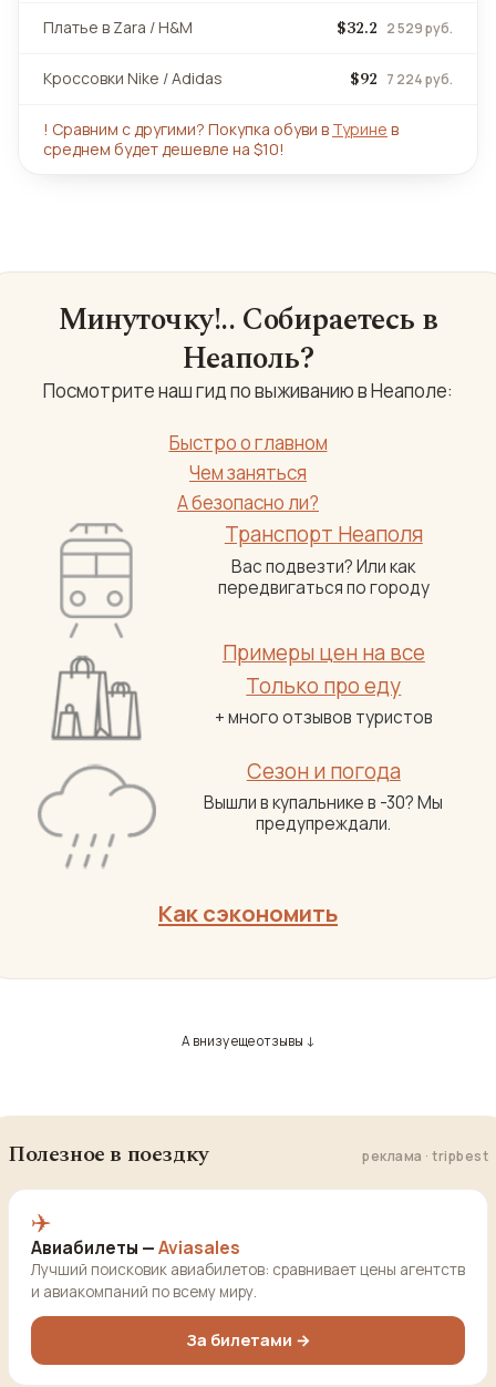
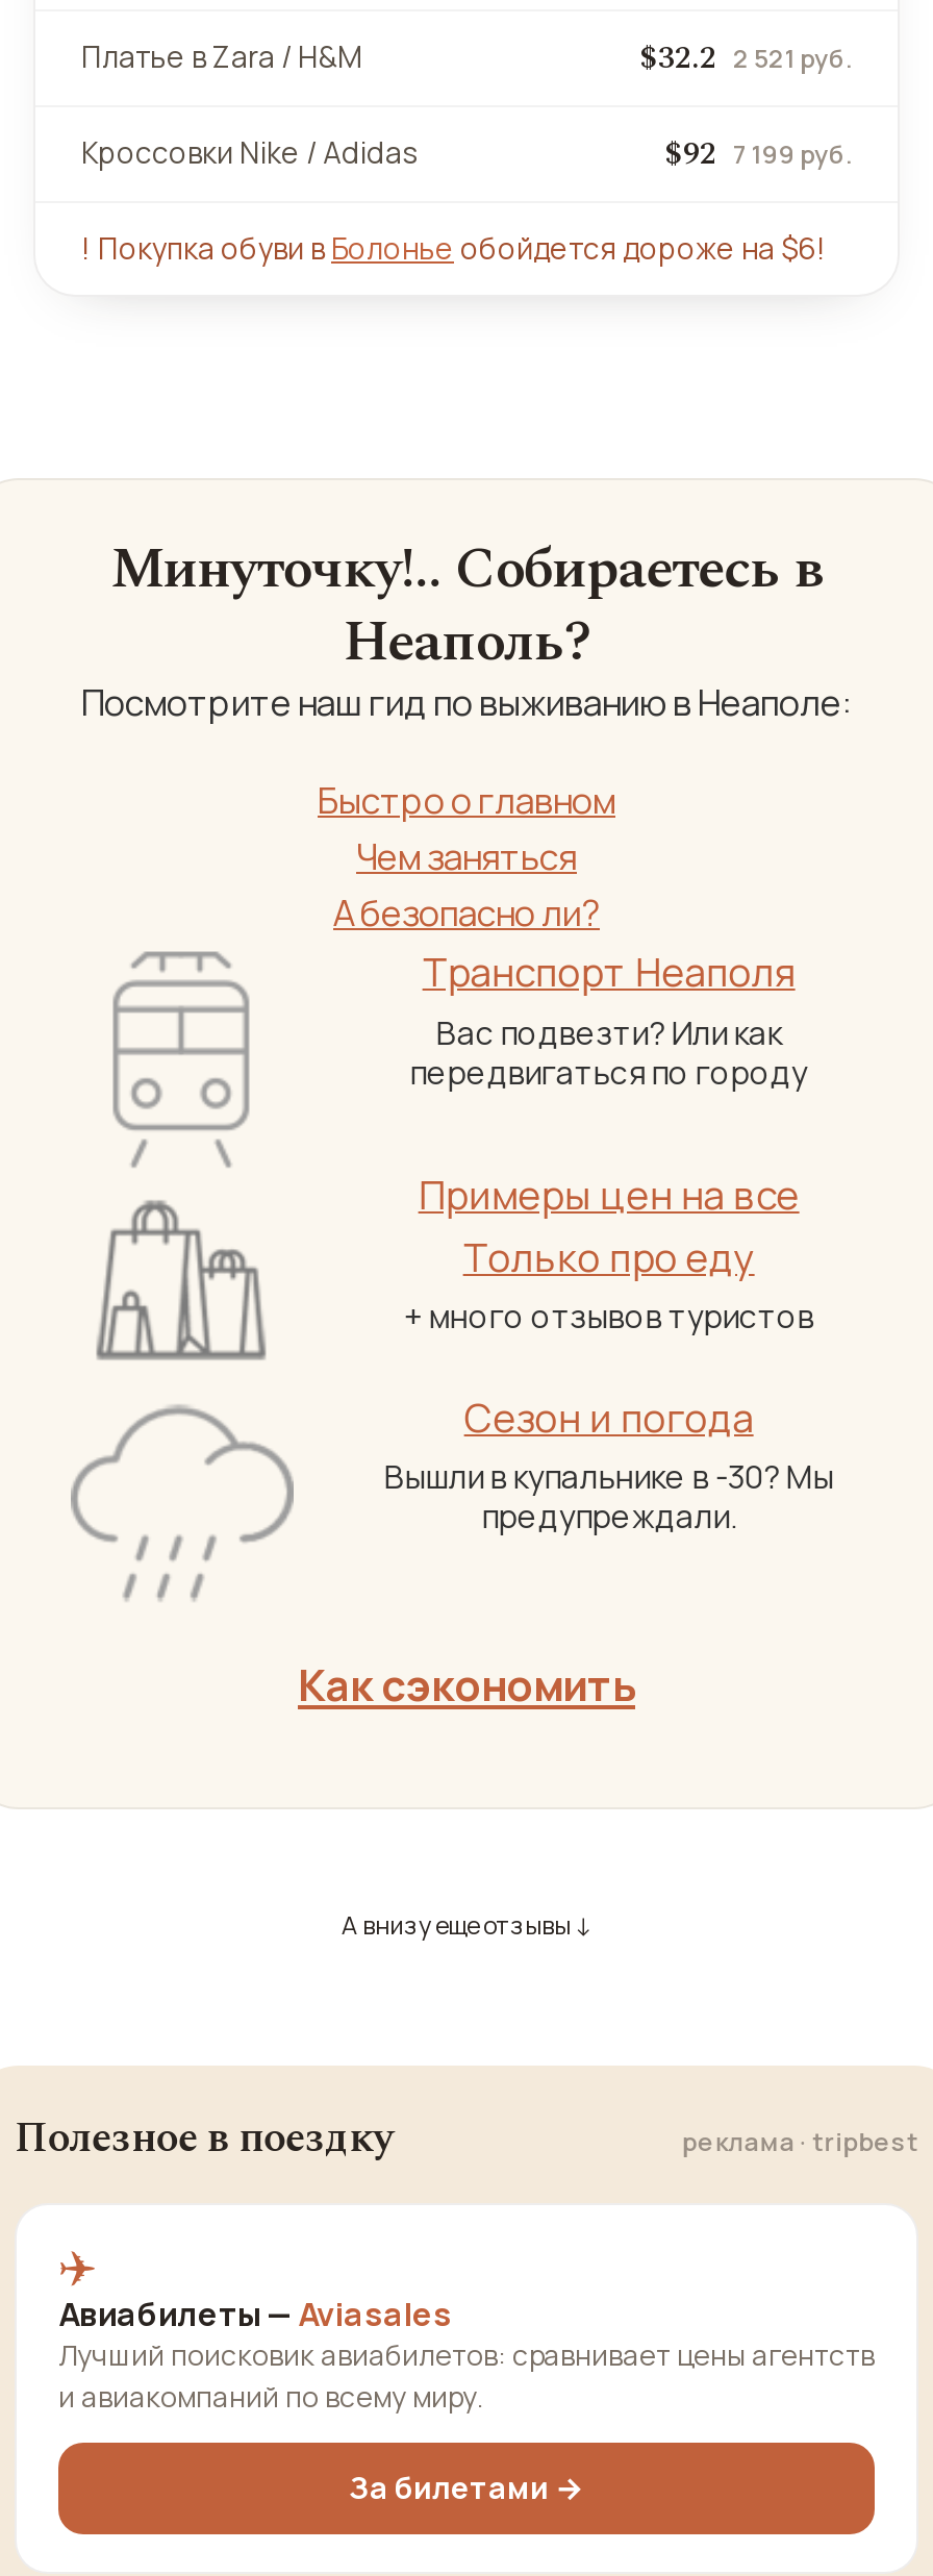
- $32.2 2 529 руб.
+ $32.2 2 521 руб.

- $92 7 224 руб.
+ $92 7 199 руб.

- ! Сравним с другими? Покупка обуви в Турине в
- среднем будет дешевле на $10!
+ ! Покупка обуви в Болонье обойдется дороже на $6!
